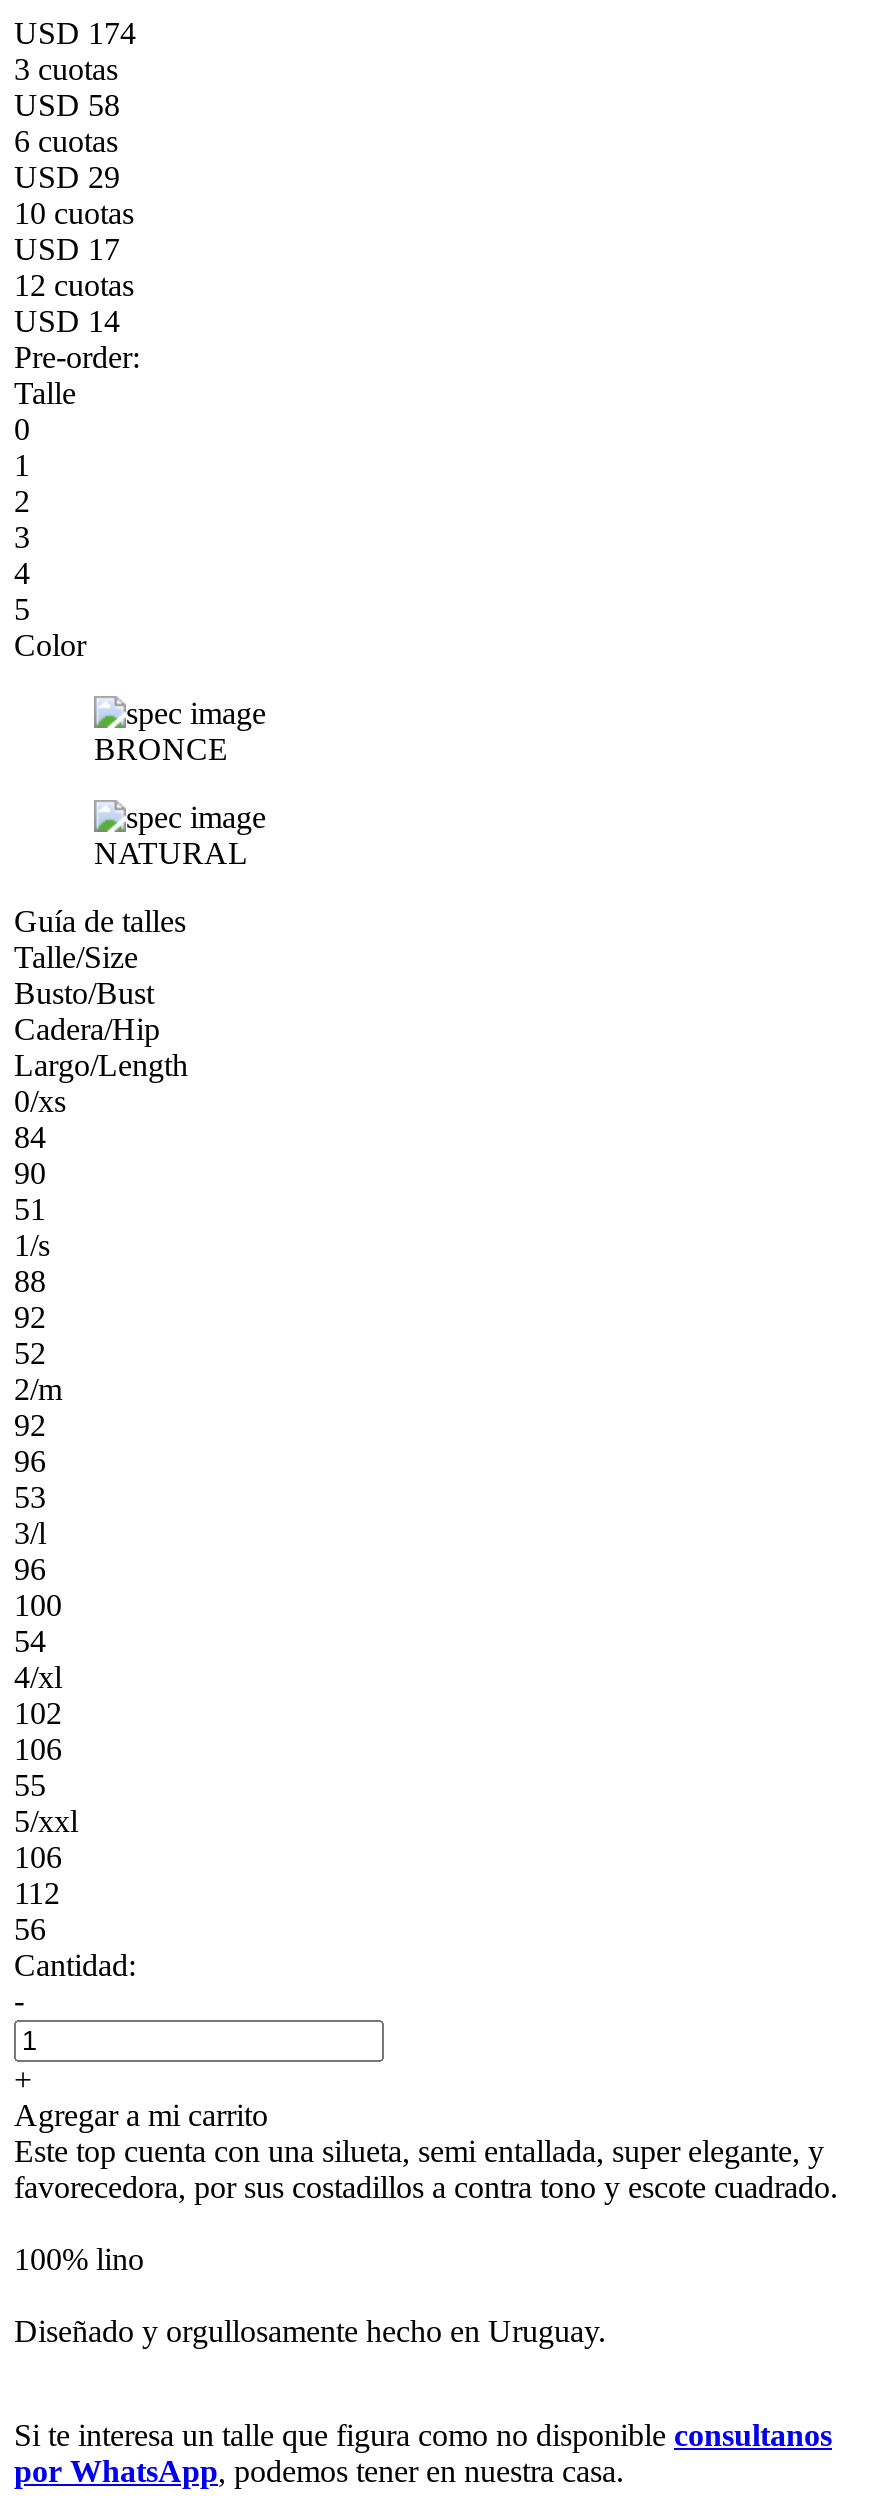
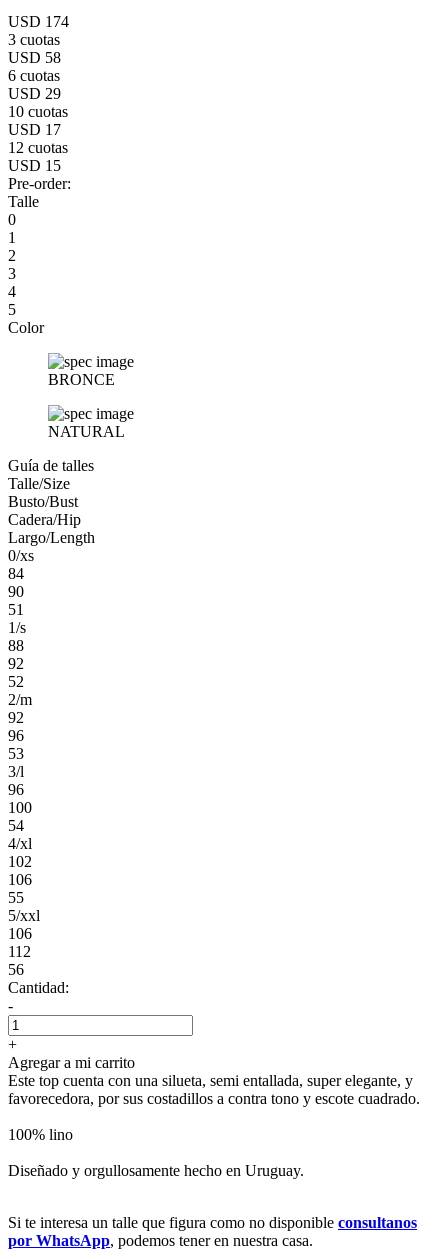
- USD 14
+ USD 15
